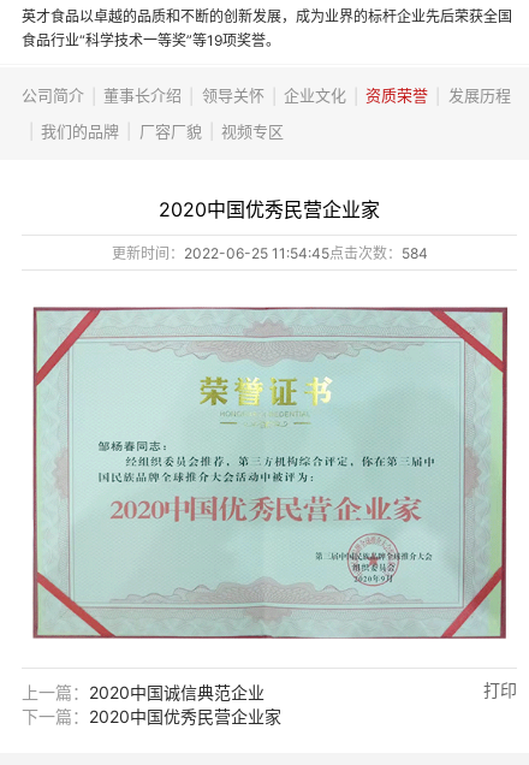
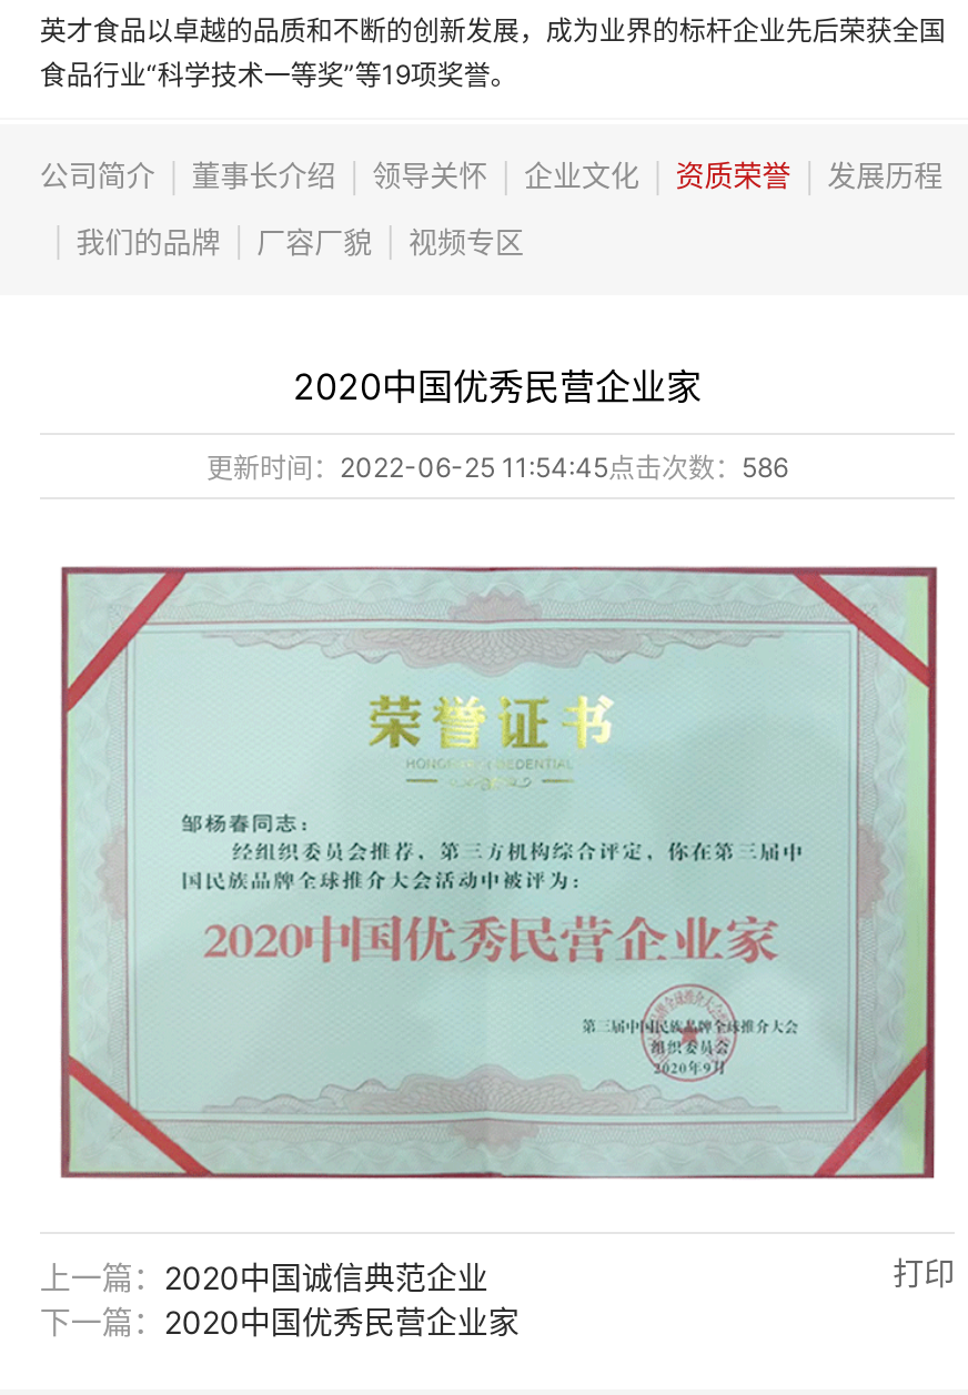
- 更新时间：2022-06-25 11:54:45点击次数：584
+ 更新时间：2022-06-25 11:54:45点击次数：586
